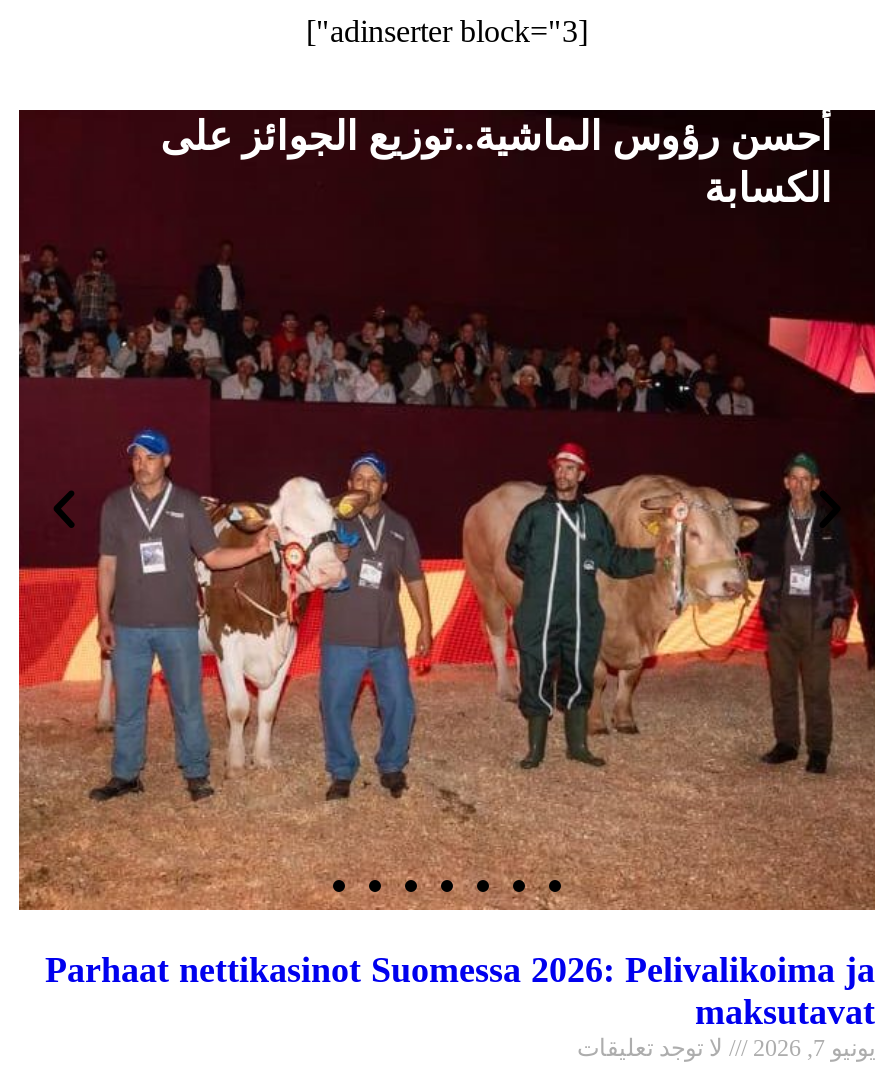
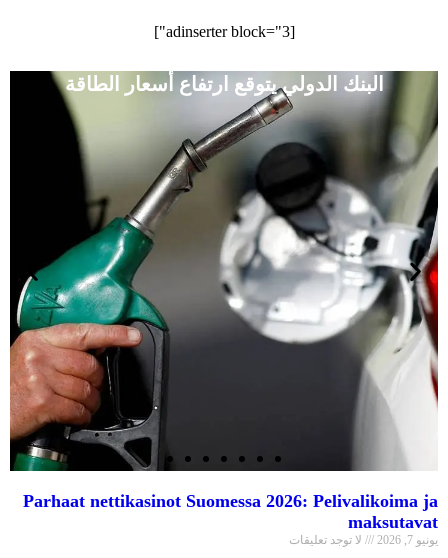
- [image]
+ [image]

- أحسن رؤوس الماشية..توزيع الجوائز على
- الكسابة
